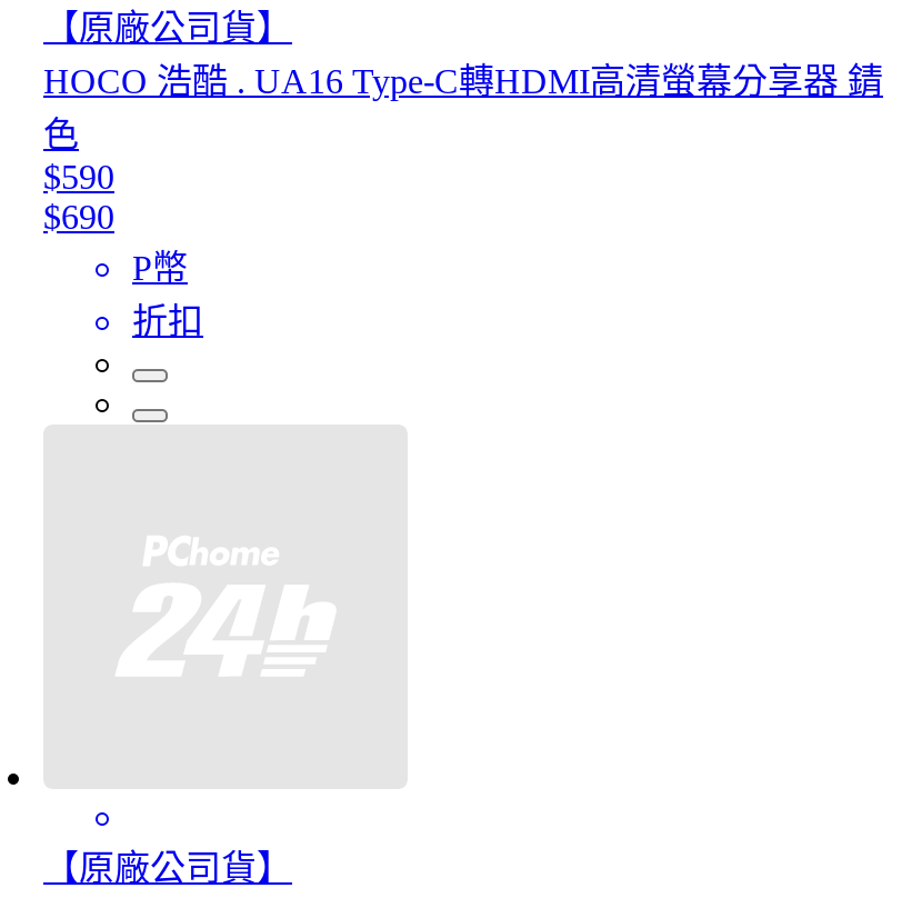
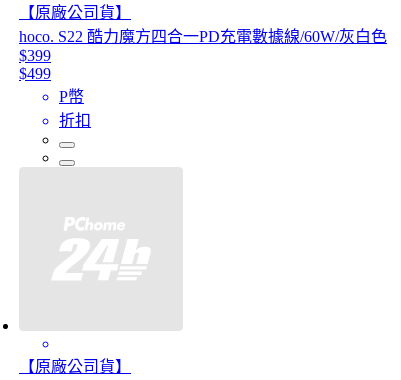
- HOCO 浩酷 . UA16 Type-C轉HDMI高清螢幕分享器 錆
- 色
- $590
- $690
+ hoco. S22 酷力魔方四合一PD充電數據線/60W/灰白色
+ $399
+ $499
